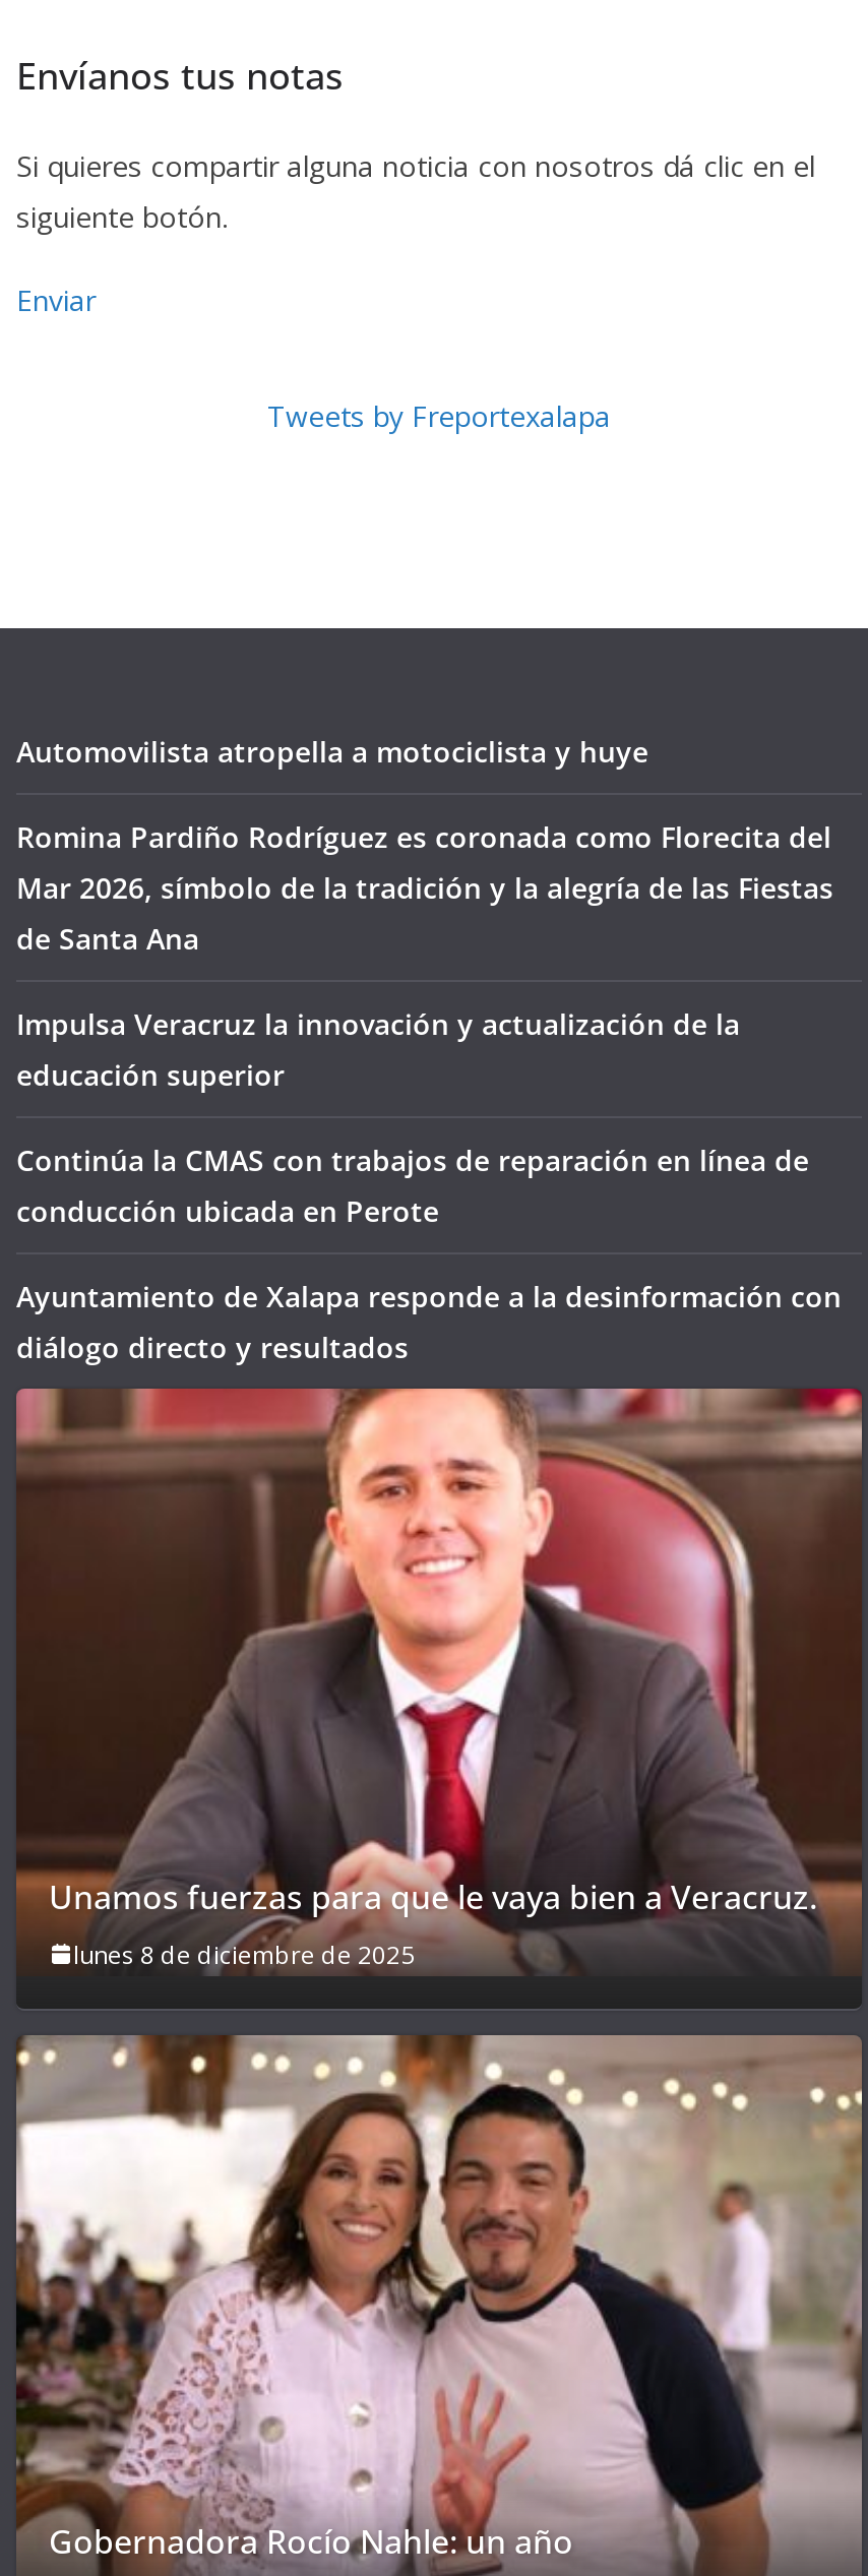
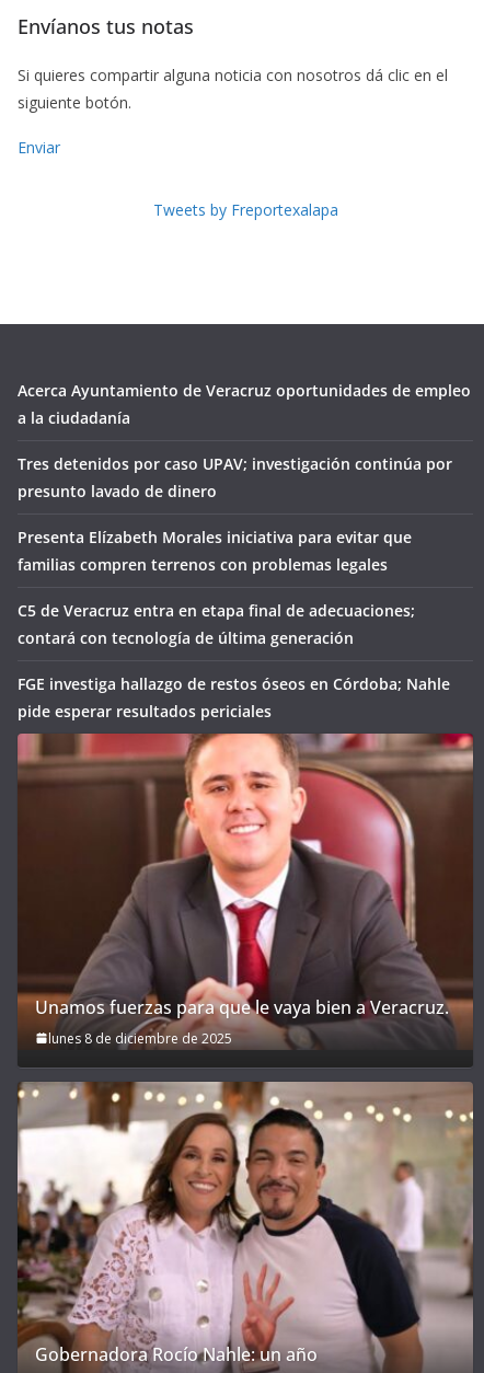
- Automovilista atropella a motociclista y huye
+ Acerca Ayuntamiento de Veracruz oportunidades de empleo
+ a la ciudadanía

- Romina Pardiño Rodríguez es coronada como Florecita del
- Mar 2026, símbolo de la tradición y la alegría de las Fiestas
- de Santa Ana
+ Tres detenidos por caso UPAV; investigación continúa por
+ presunto lavado de dinero

- Impulsa Veracruz la innovación y actualización de la
- educación superior
+ Presenta Elízabeth Morales iniciativa para evitar que
+ familias compren terrenos con problemas legales

- Continúa la CMAS con trabajos de reparación en línea de
- conducción ubicada en Perote
+ C5 de Veracruz entra en etapa final de adecuaciones;
+ contará con tecnología de última generación

- Ayuntamiento de Xalapa responde a la desinformación con
- diálogo directo y resultados
+ FGE investiga hallazgo de restos óseos en Córdoba; Nahle
+ pide esperar resultados periciales
